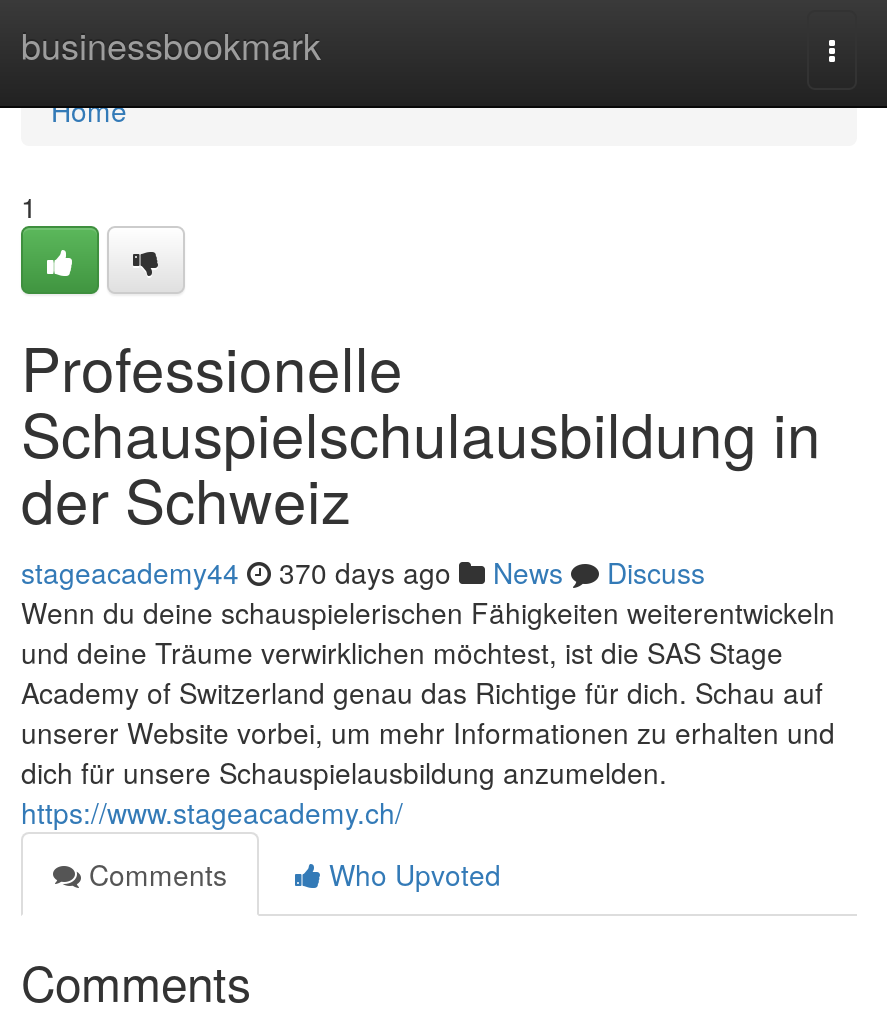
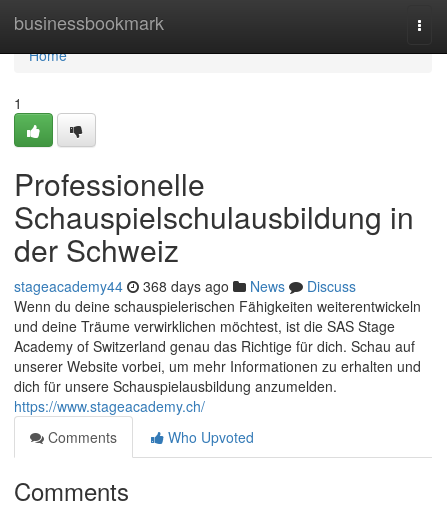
- stageacademy44 370 days ago News Discuss
+ stageacademy44 368 days ago News Discuss
